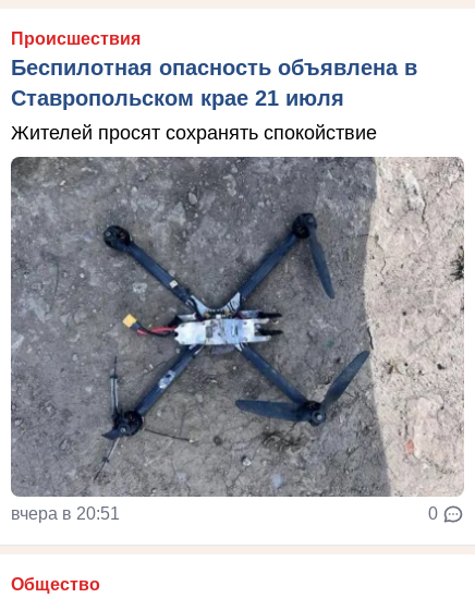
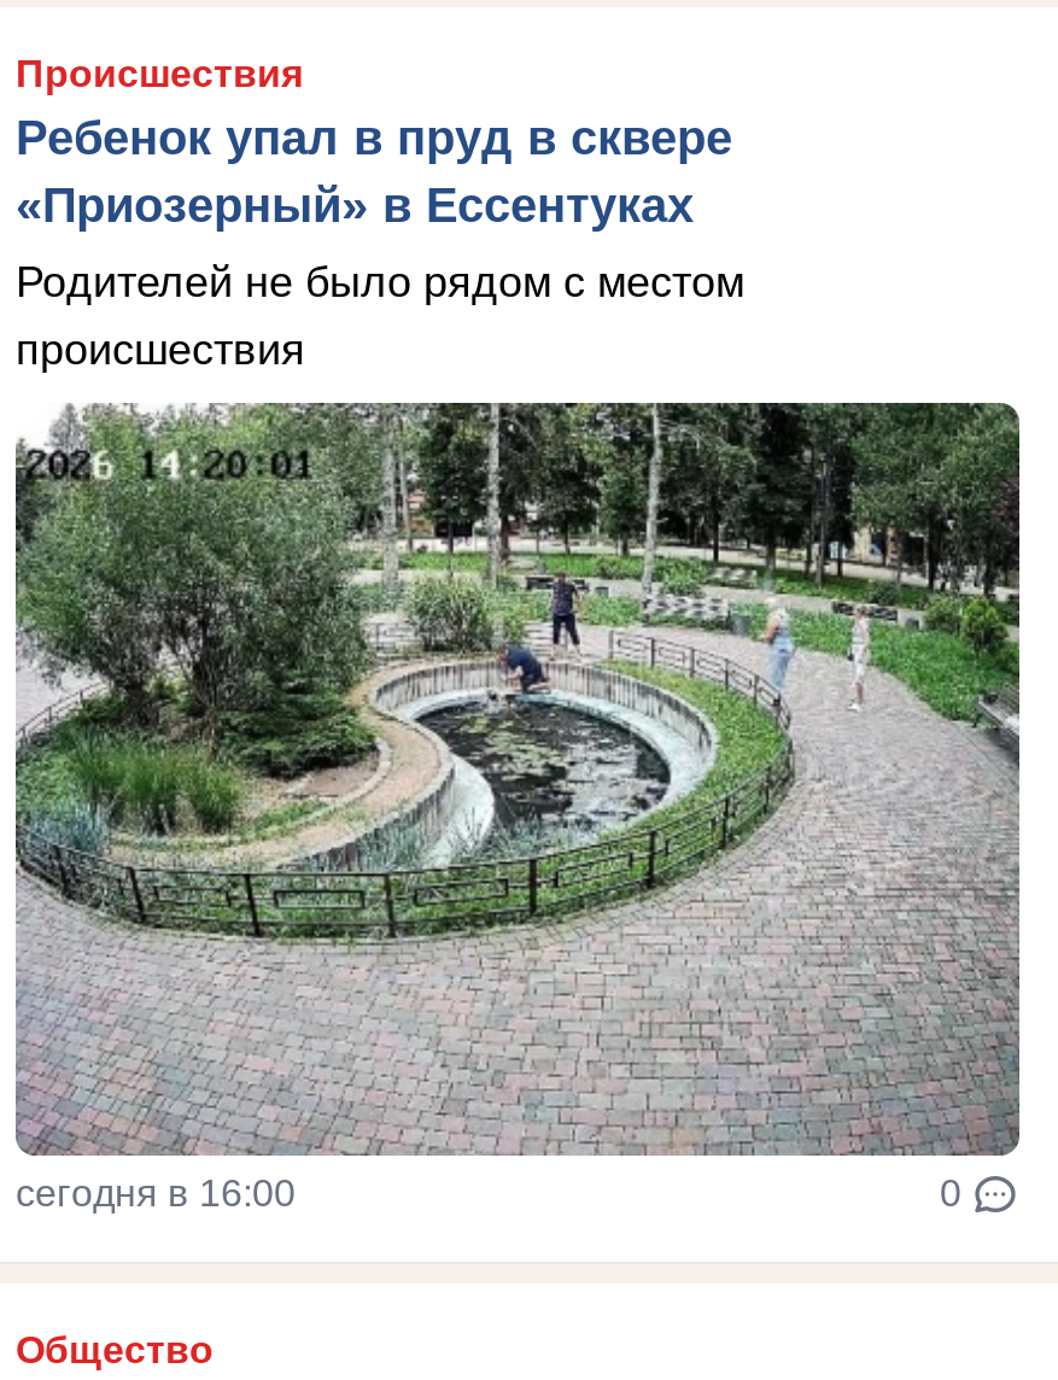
- Беспилотная опасность объявлена в
- Ставропольском крае 21 июля
+ Ребенок упал в пруд в сквере
+ «Приозерный» в Ессентуках

- Жителей просят сохранять спокойствие
+ Родителей не было рядом с местом
+ происшествия

- [image]
- вчера в 20:51
+ [image]
+ сегодня в 16:00
